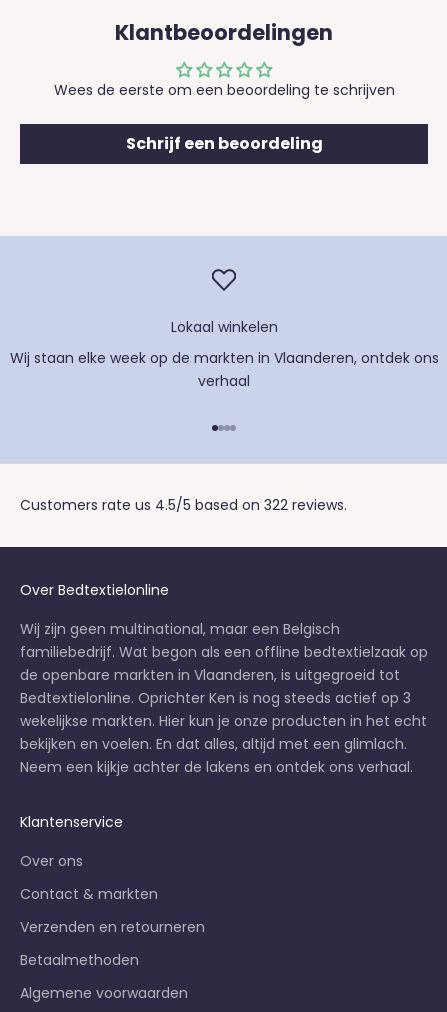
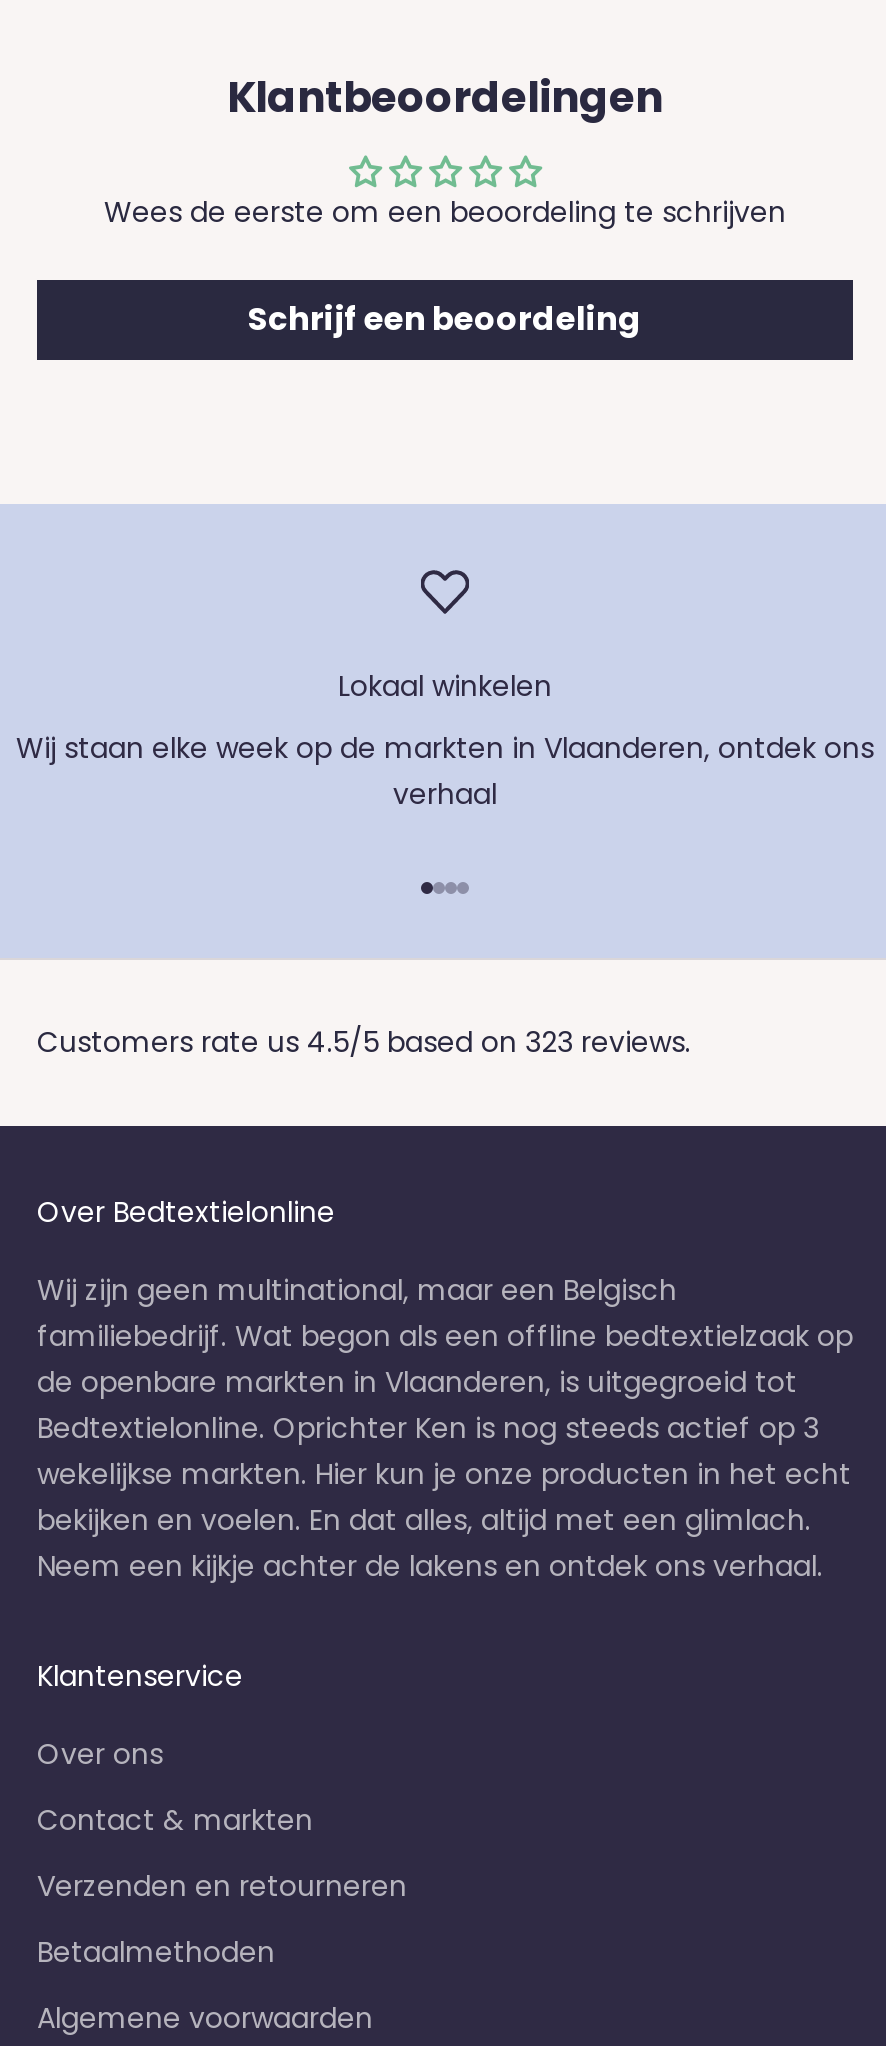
- Customers rate us 4.5/5 based on 322 reviews.
+ Customers rate us 4.5/5 based on 323 reviews.
